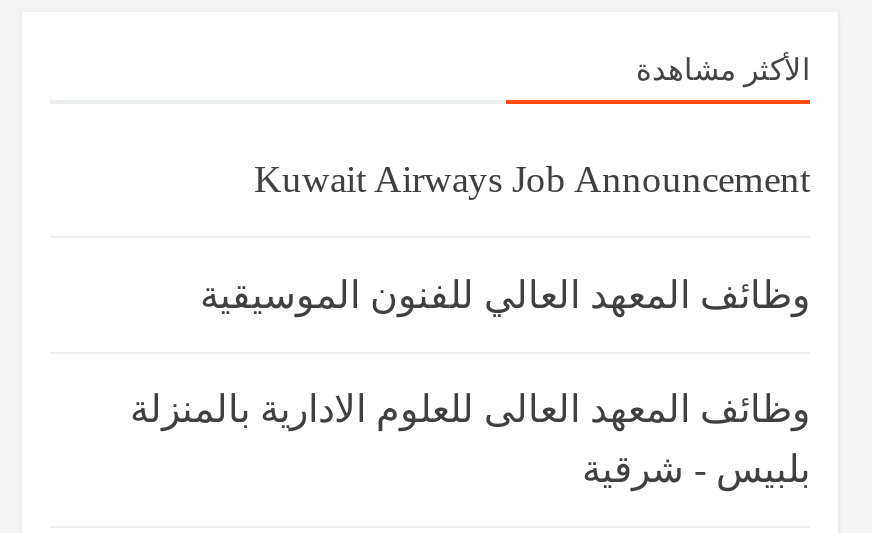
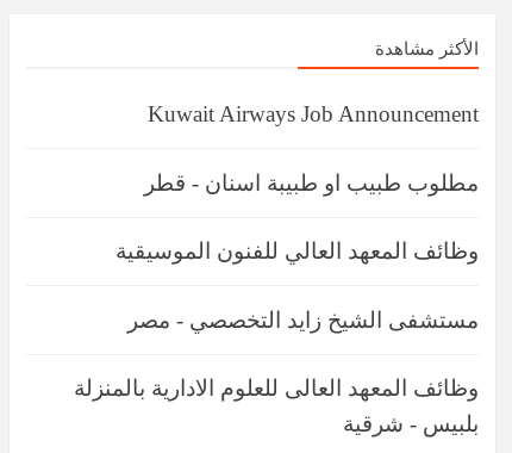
+ مطلوب طبيب او طبيبة اسنان - قطر

+ مستشفى الشيخ زايد التخصصي - مصر
